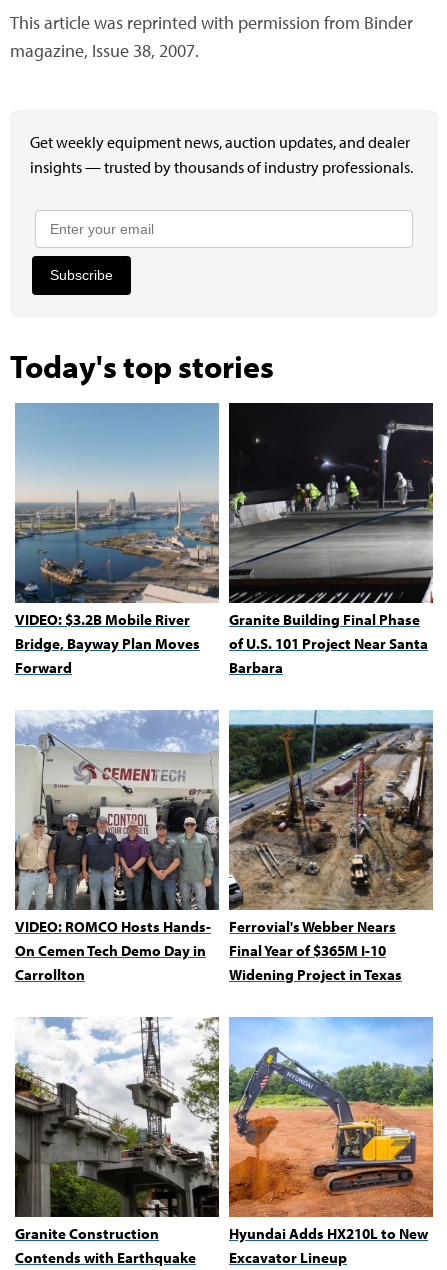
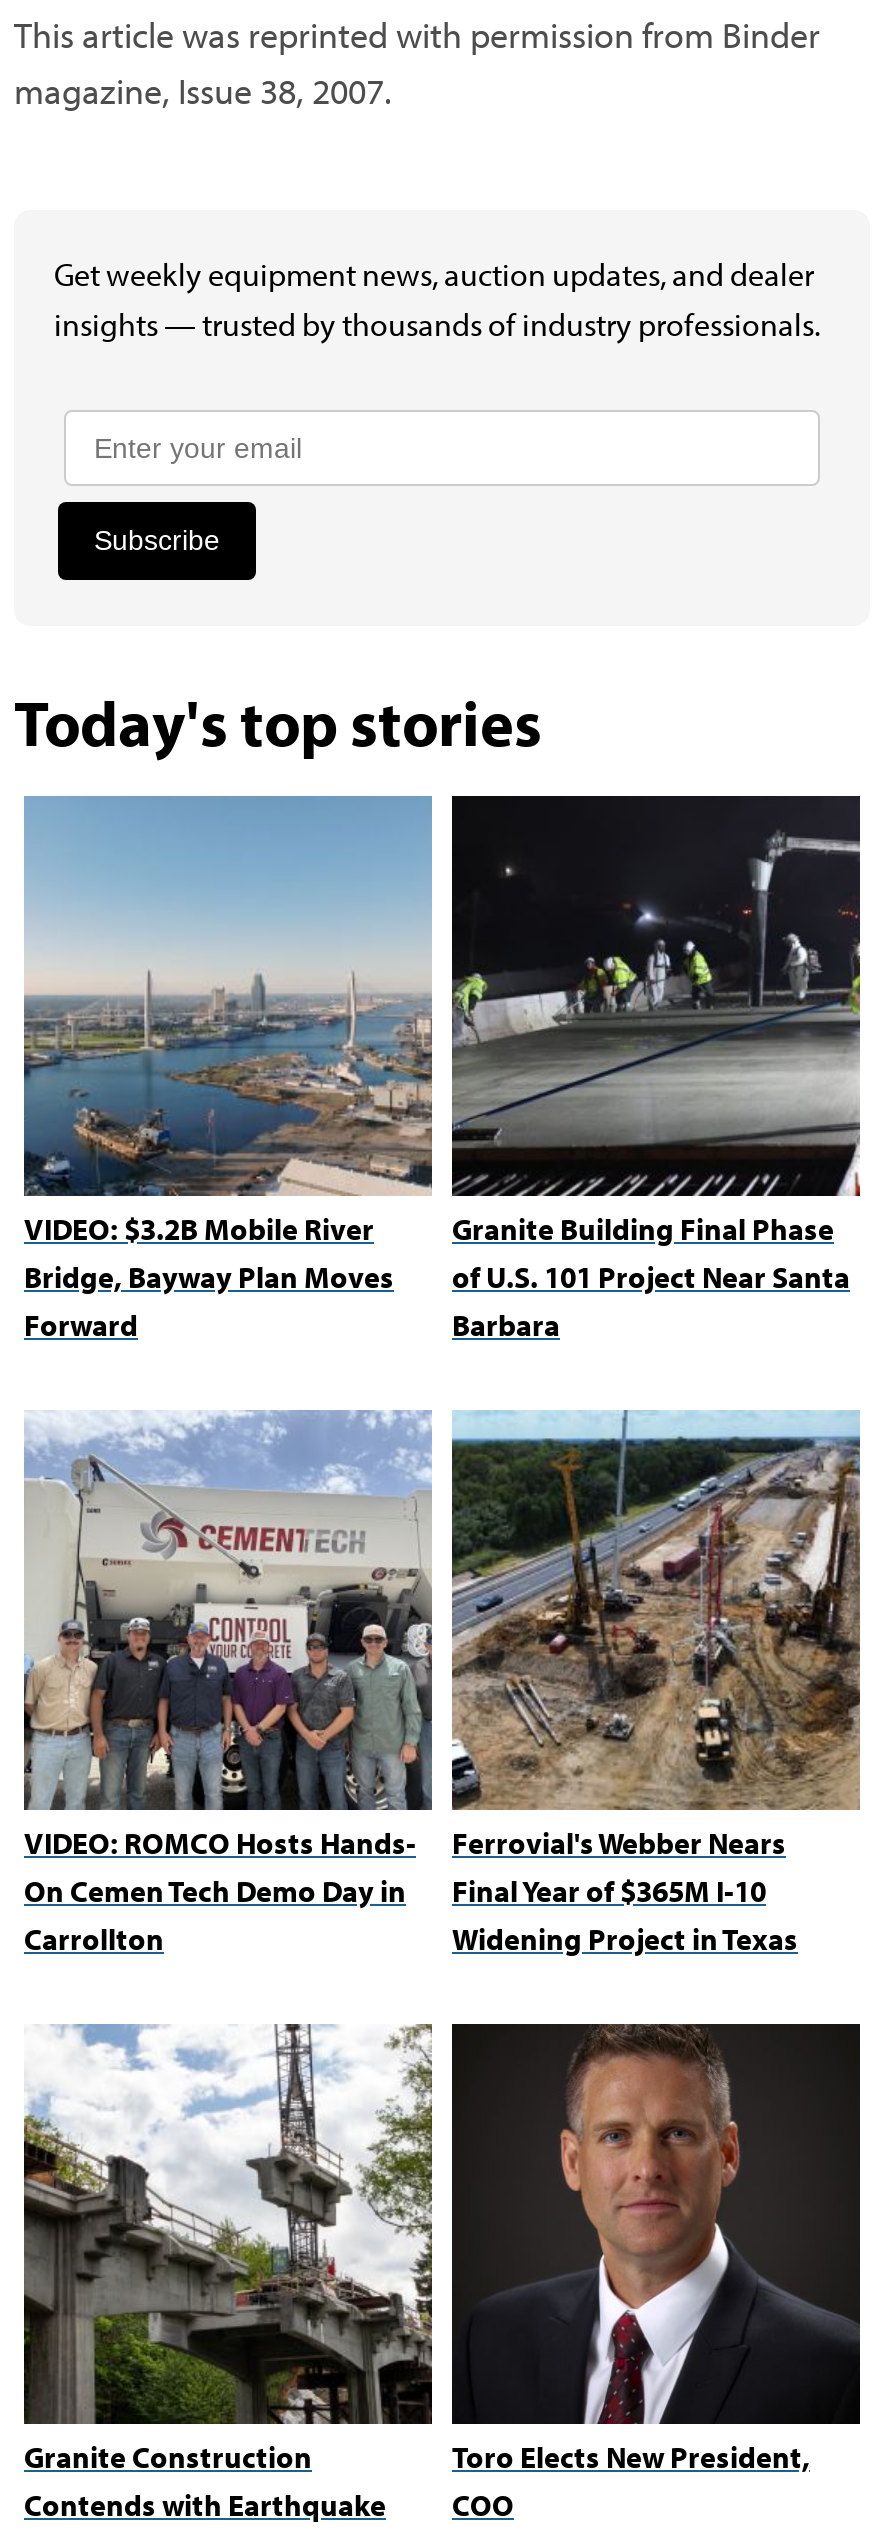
- [image]
- Hyundai Adds HX210L to New
- Excavator Lineup
+ [image]
+ Toro Elects New President,
+ COO
